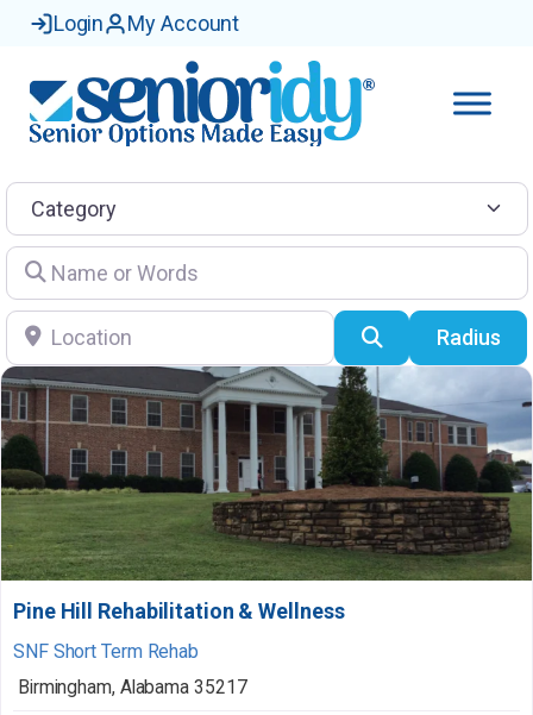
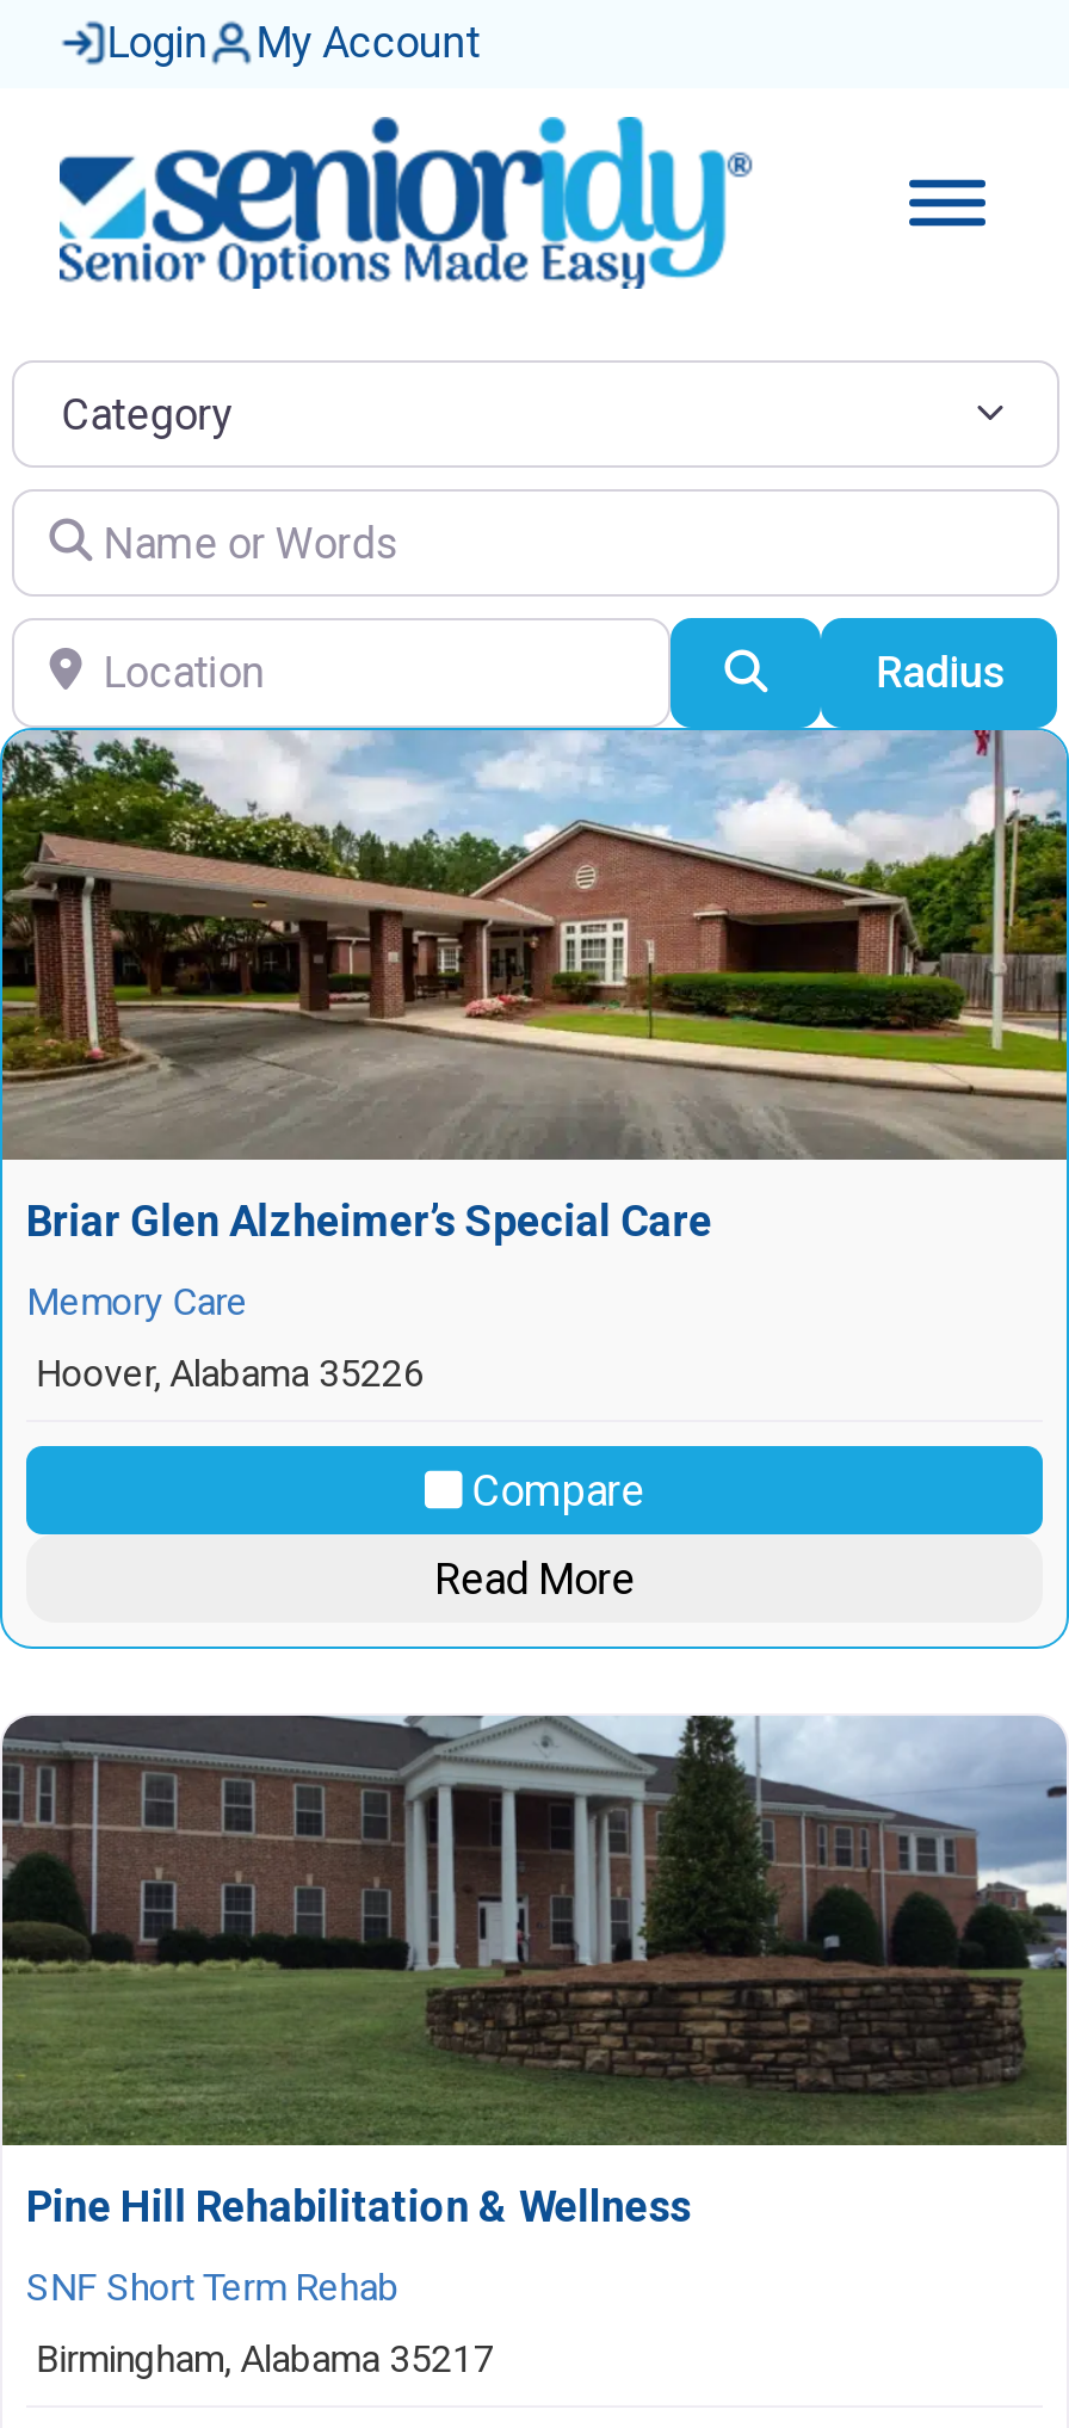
+ [image]
+ Briar Glen Alzheimer’s Special Care
+ Memory Care
+ Hoover, Alabama 35226
+ Compare
+ Read More
